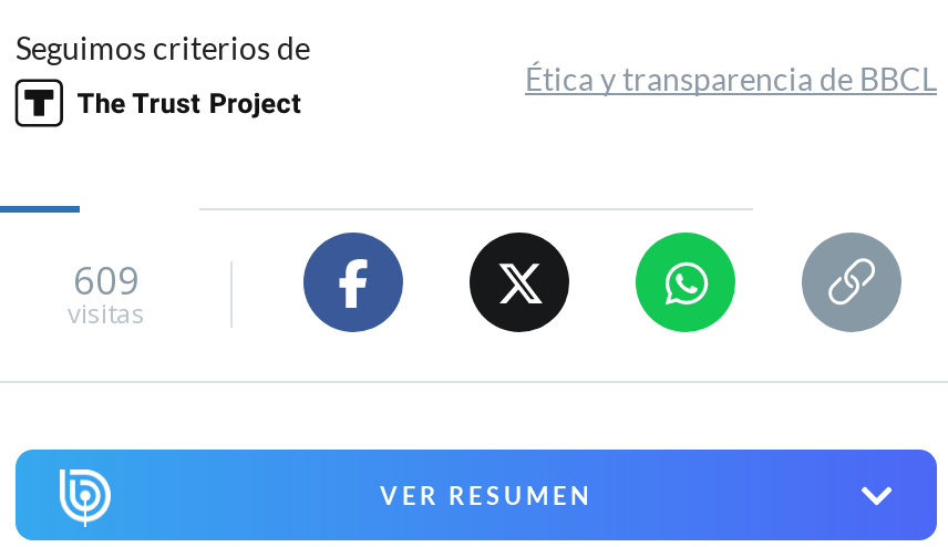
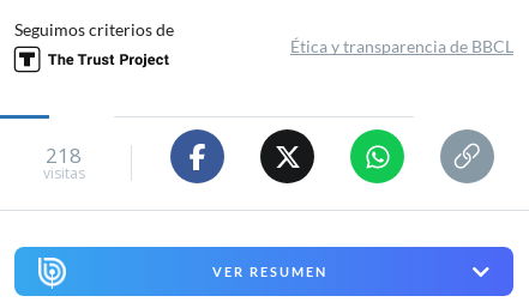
- 609
+ 218
